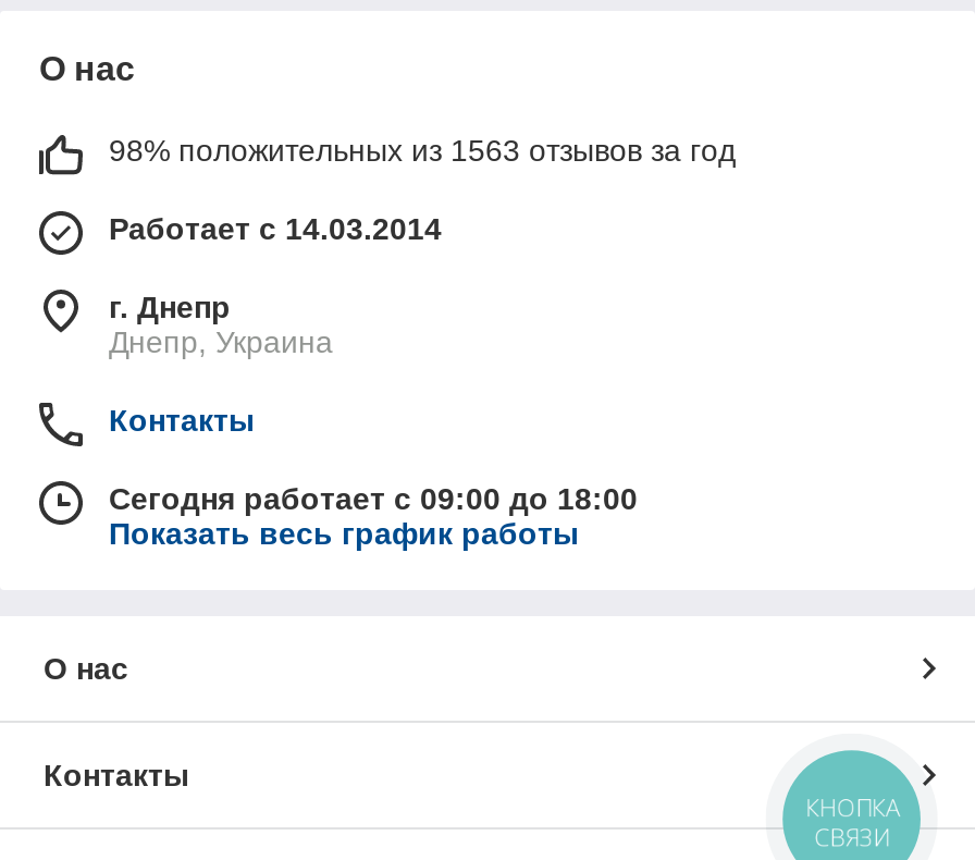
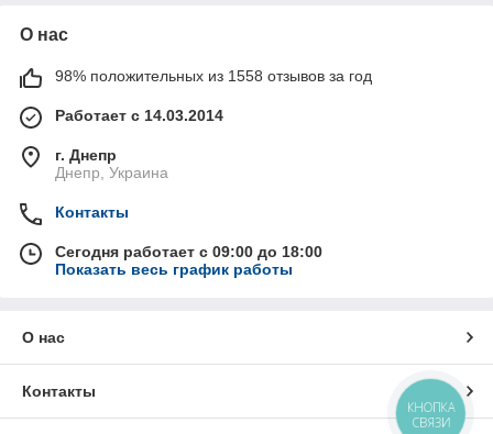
- 98% положительных из 1563 отзывов за год
+ 98% положительных из 1558 отзывов за год
